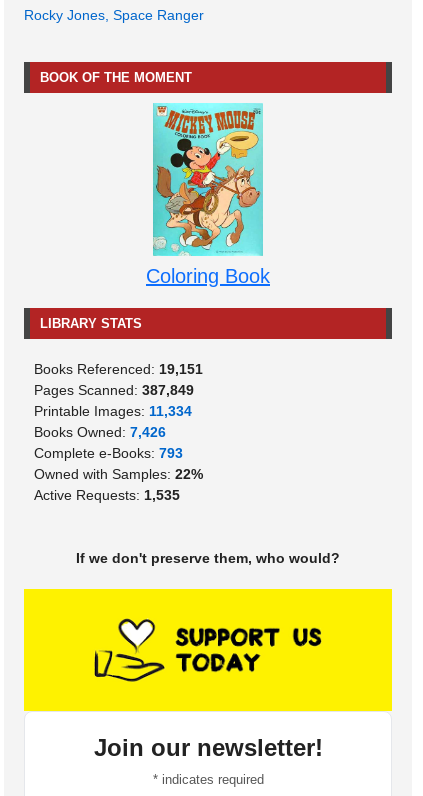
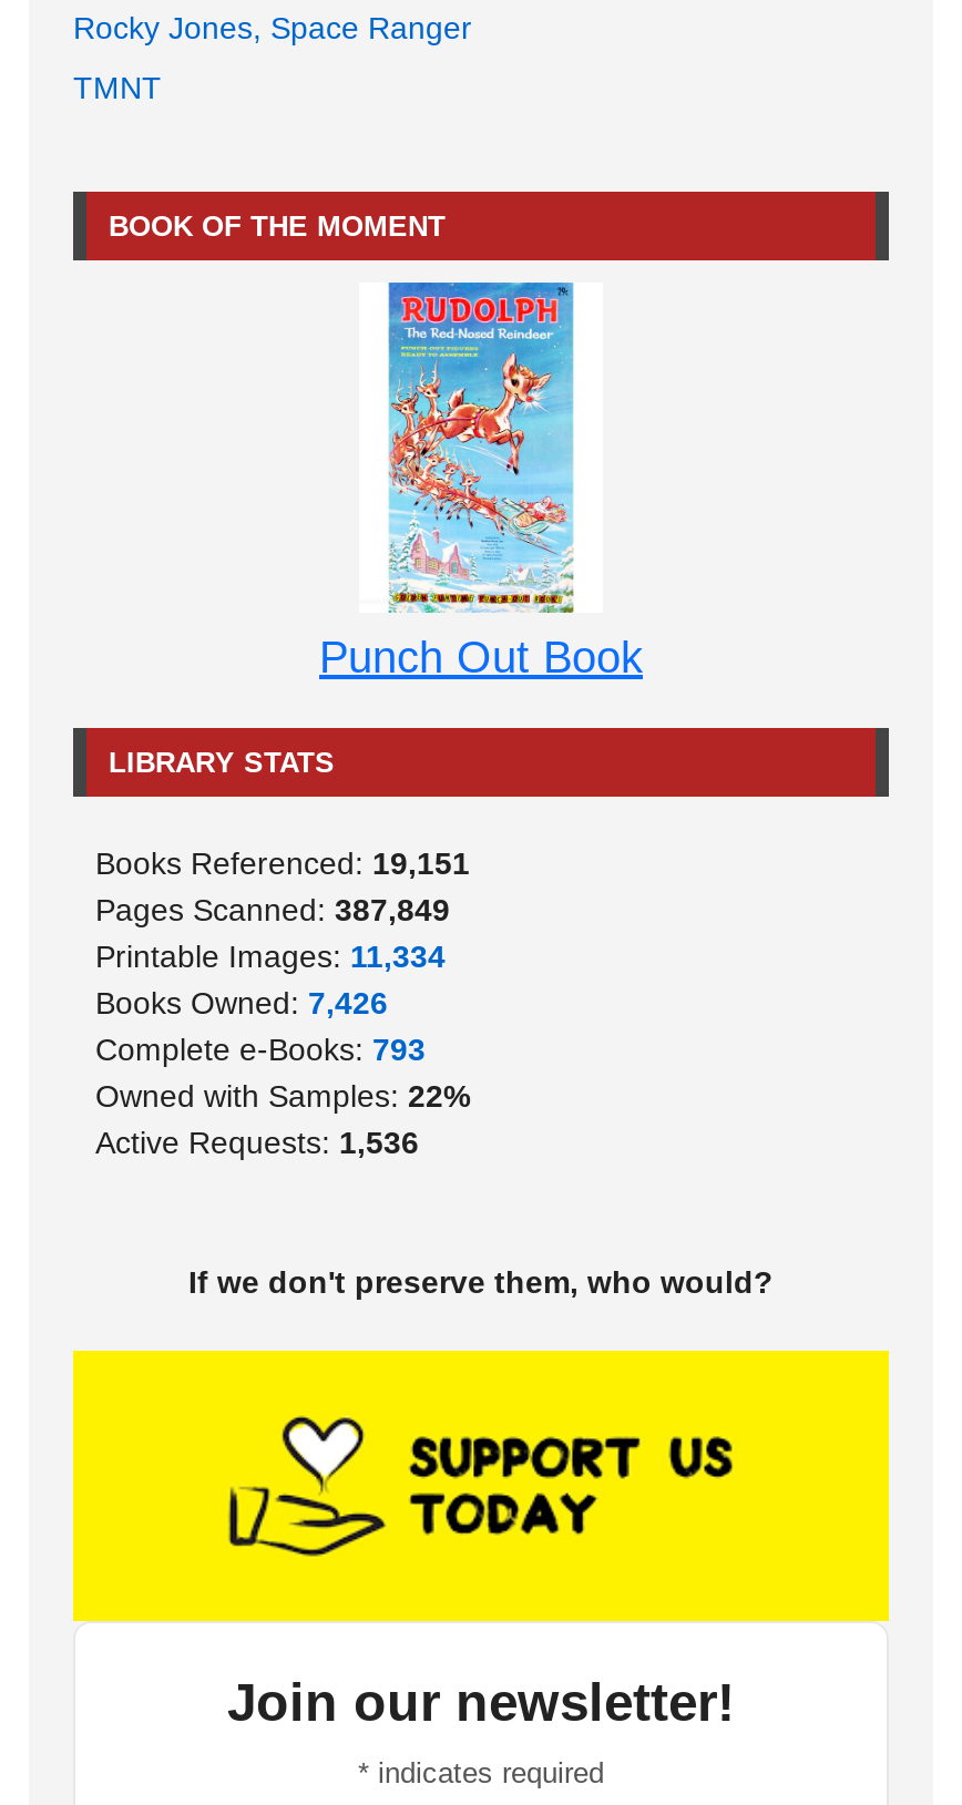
+ TMNT

- [image]
- Coloring Book
+ [image]
+ Punch Out Book

- Active Requests: 1,535
+ Active Requests: 1,536
